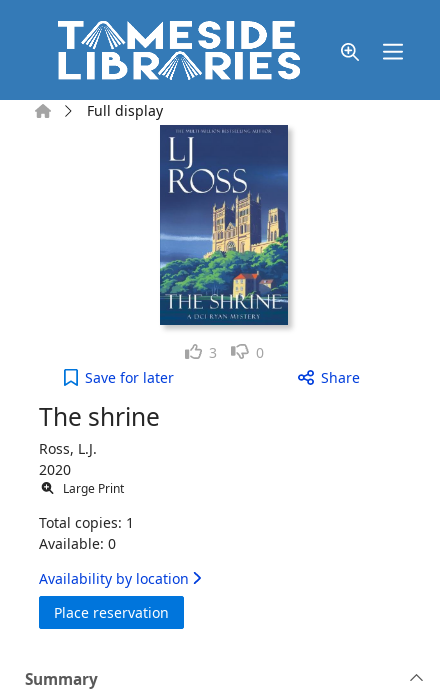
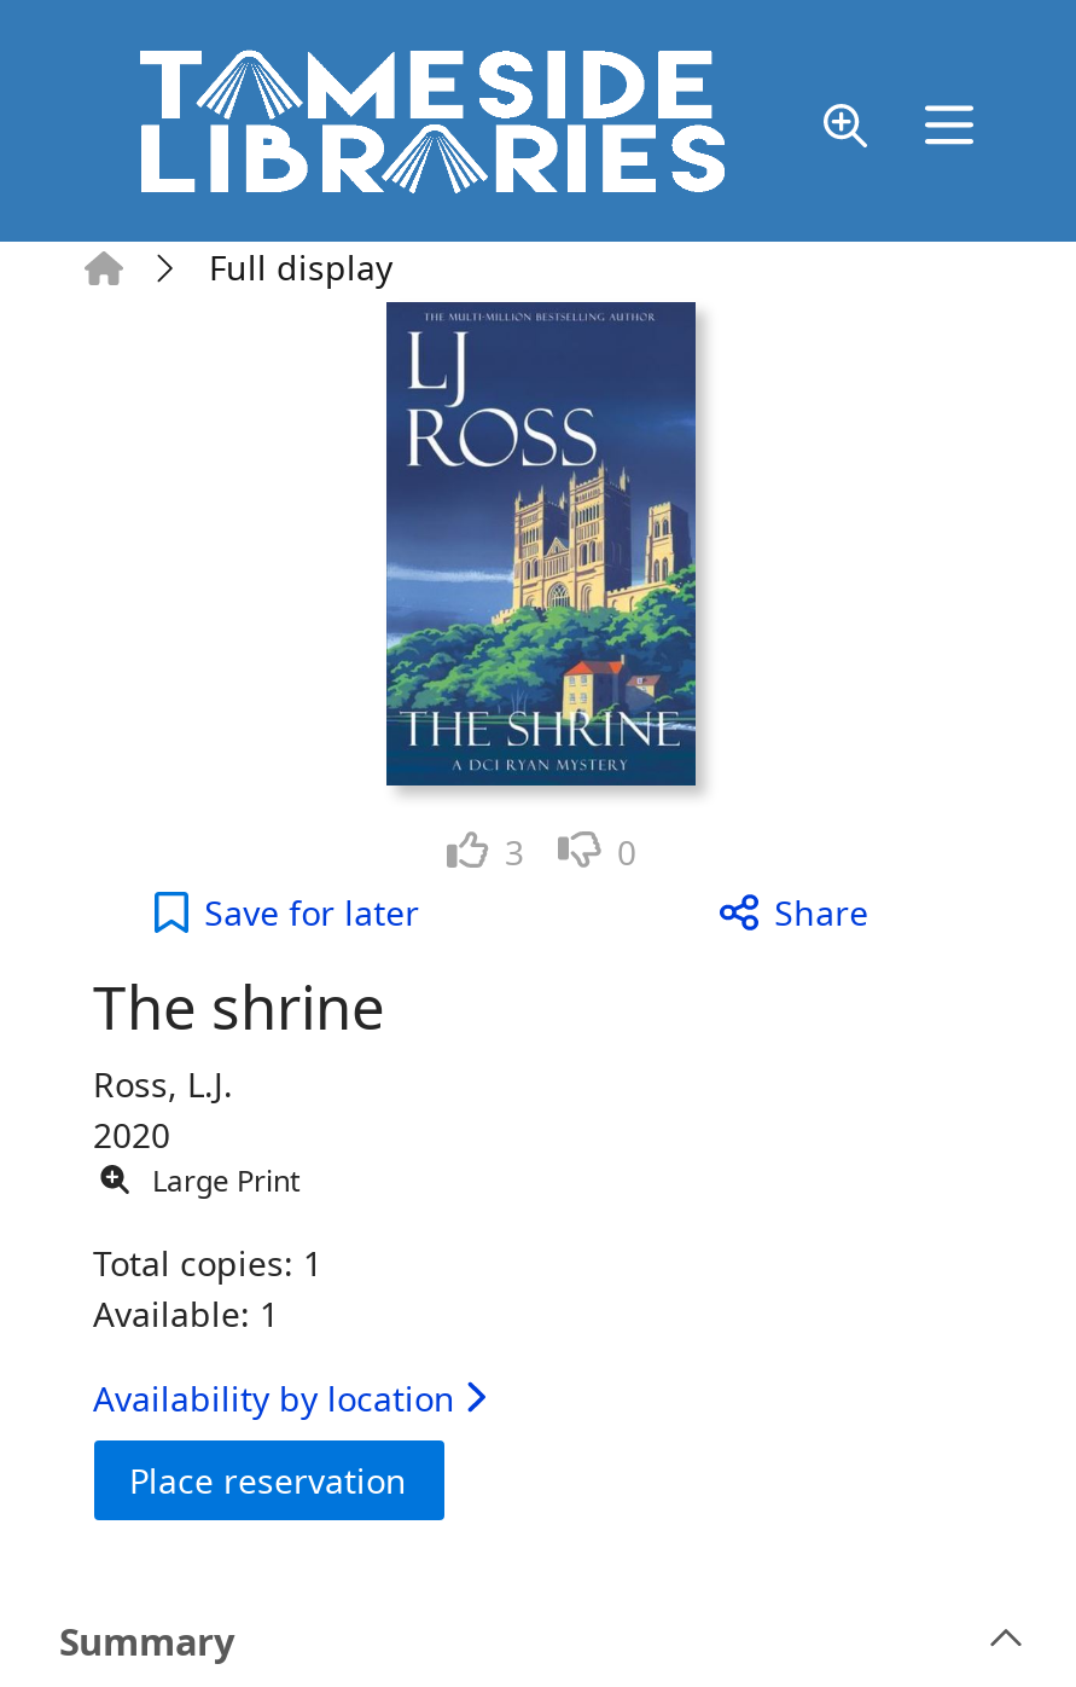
- Available: 0
+ Available: 1
